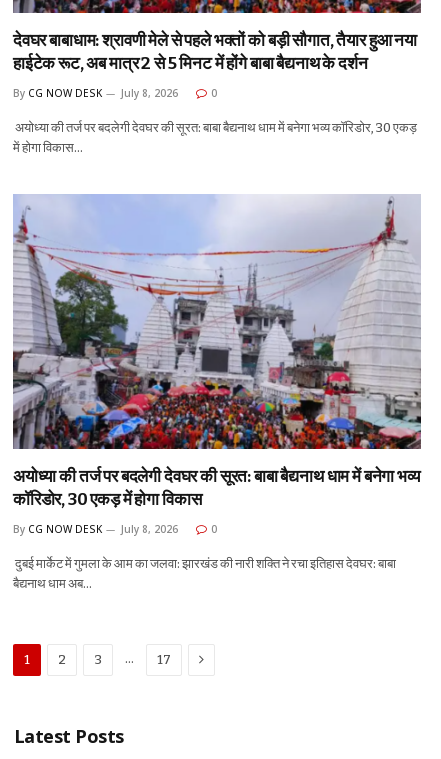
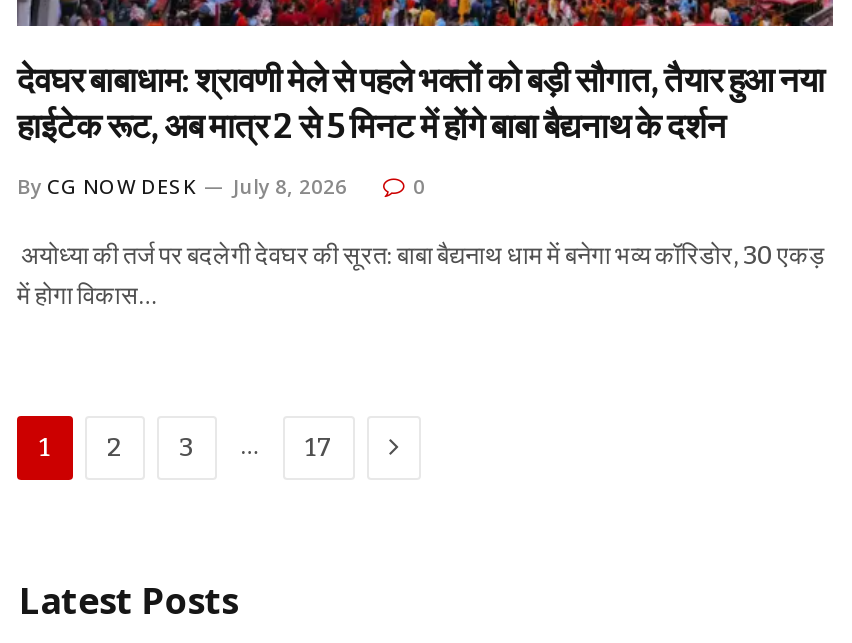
- [image]
- अयोध्या की तर्ज पर बदलेगी देवघर की सूरत: बाबा बैद्यनाथ धाम में बनेगा भव्य
- कॉरिडोर, 30 एकड़ में होगा विकास
- By CG NOW DESK
- July 8, 2026
- 0
- दुबई मार्केट में गुमला के आम का जलवा: झारखंड की नारी शक्ति ने रचा इतिहास देवघर: बाबा
- बैद्यनाथ धाम अब…
